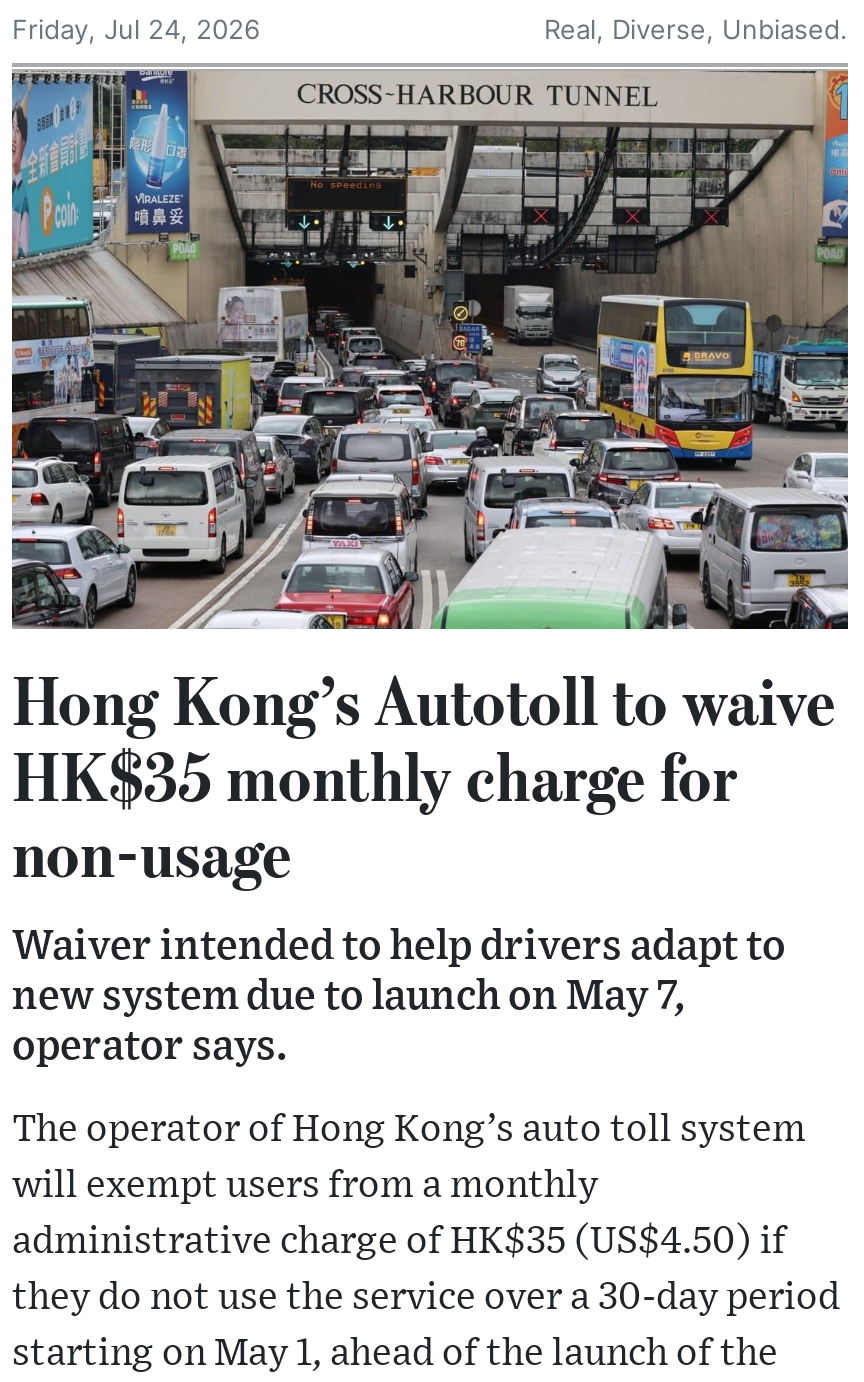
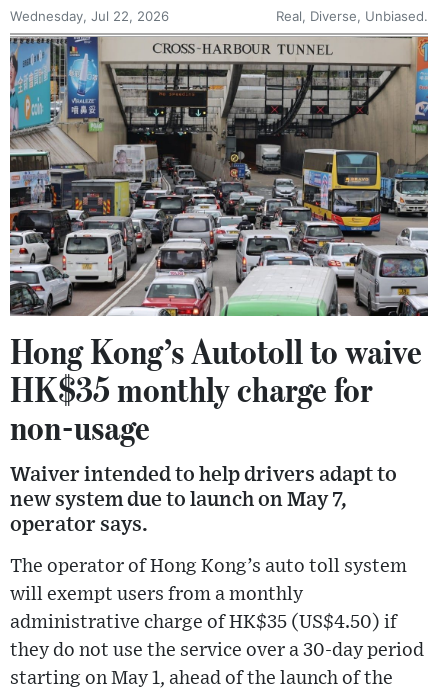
- Friday, Jul 24, 2026
+ Wednesday, Jul 22, 2026
